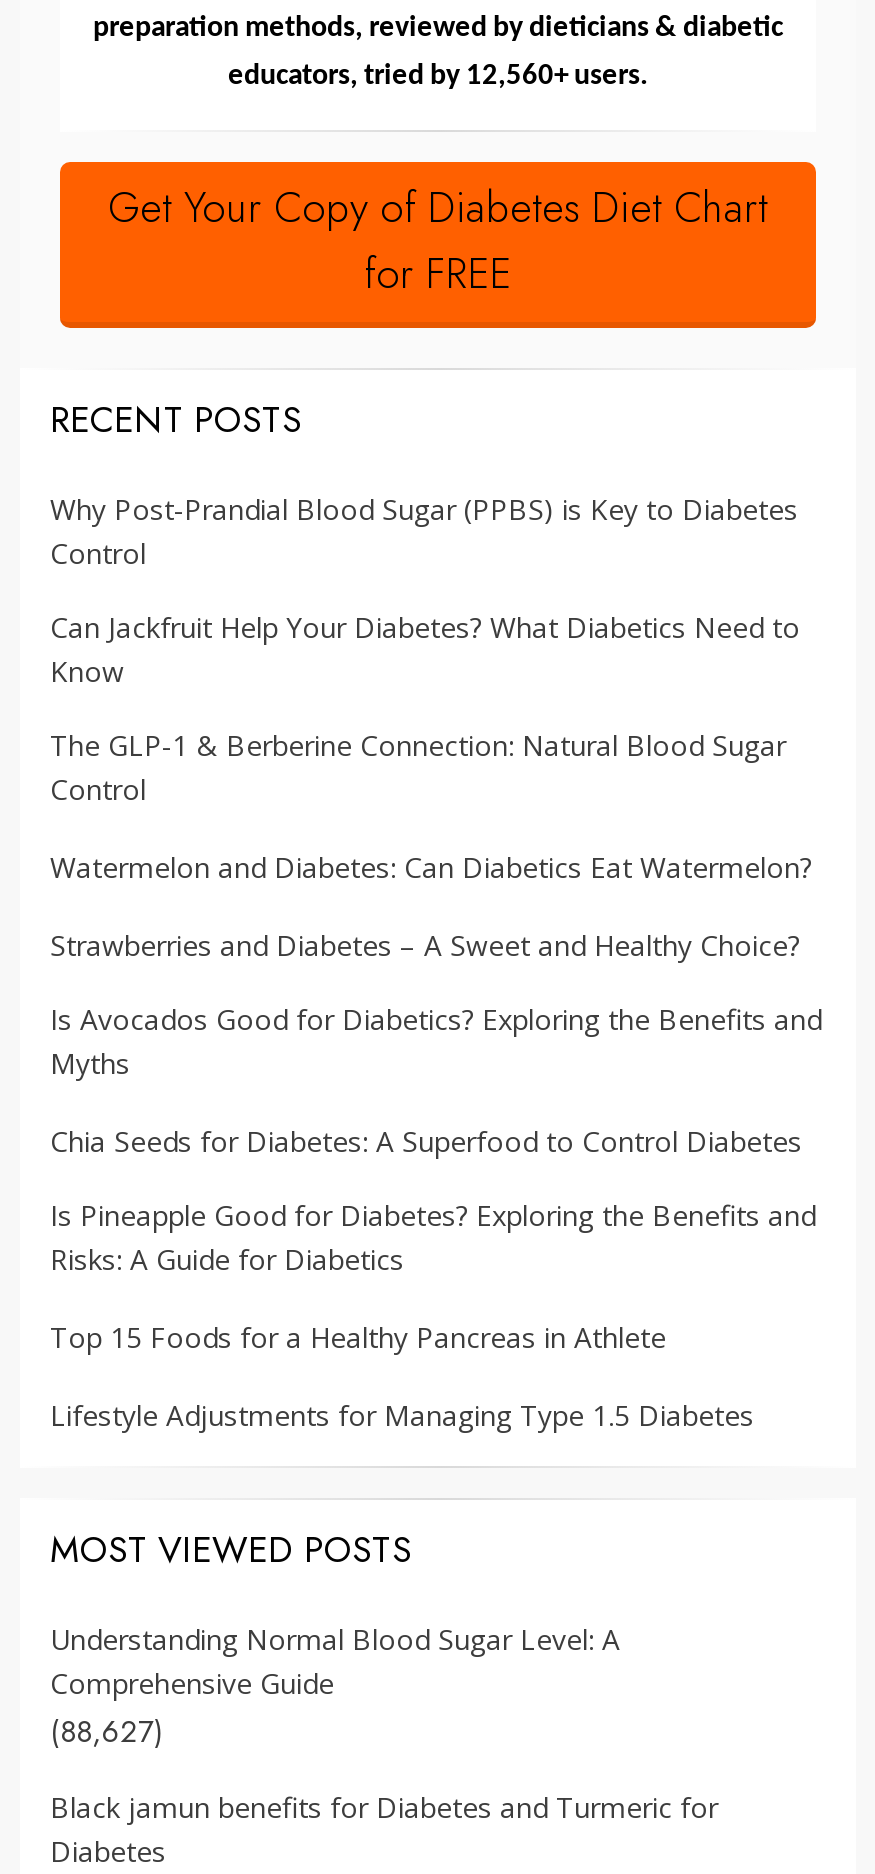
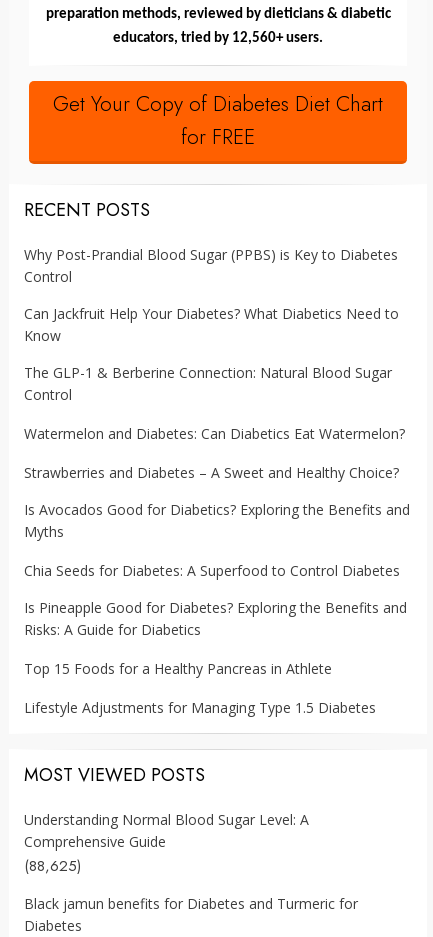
- (88,627)
+ (88,625)
